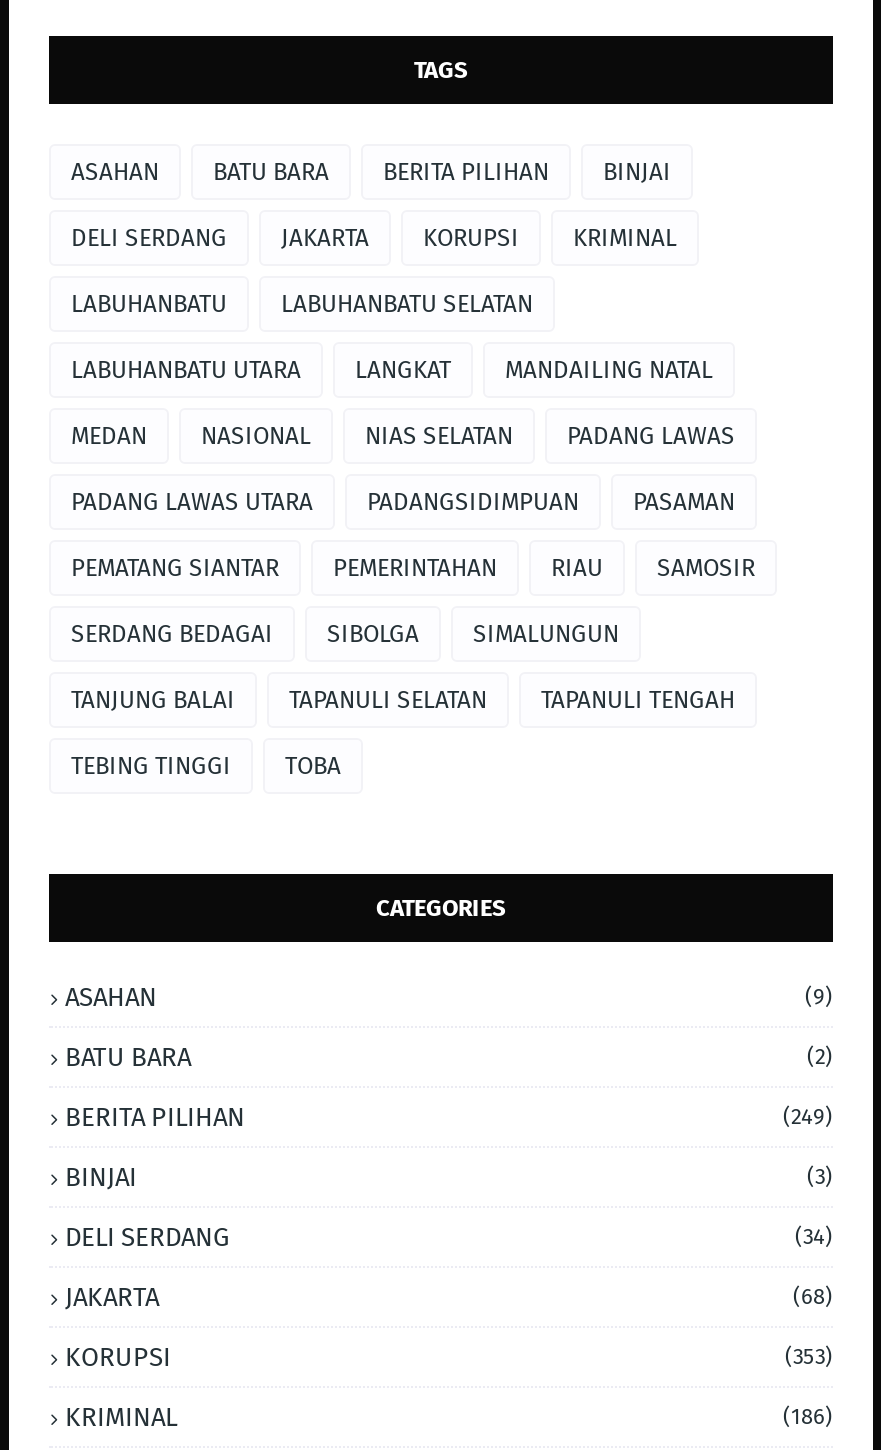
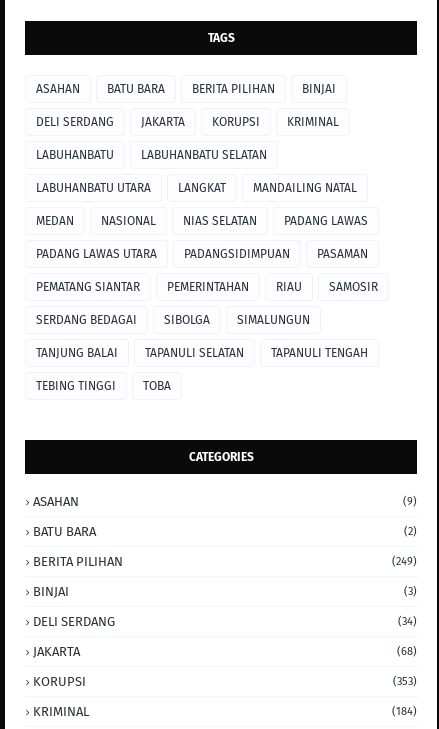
- (186)
+ (184)
